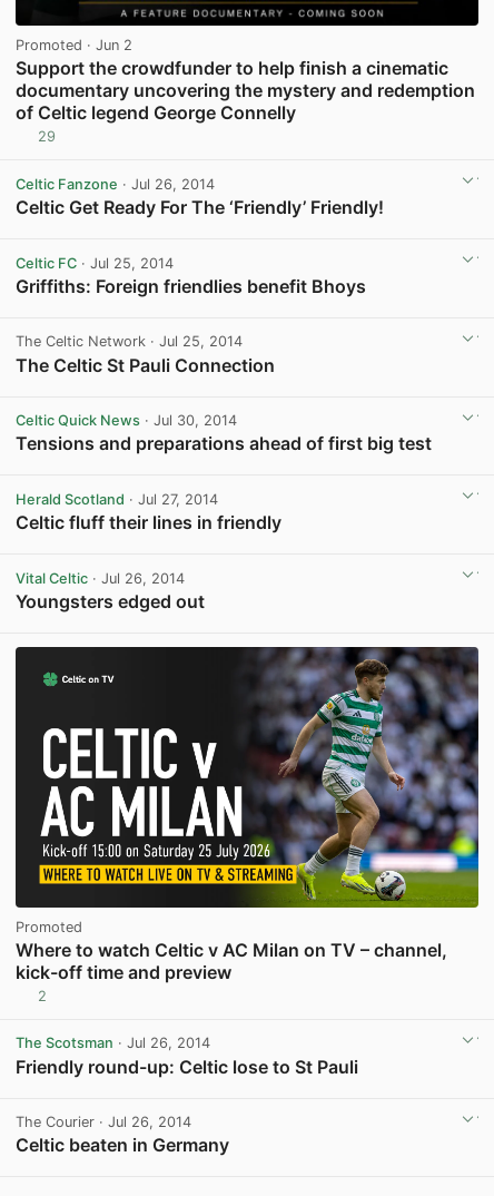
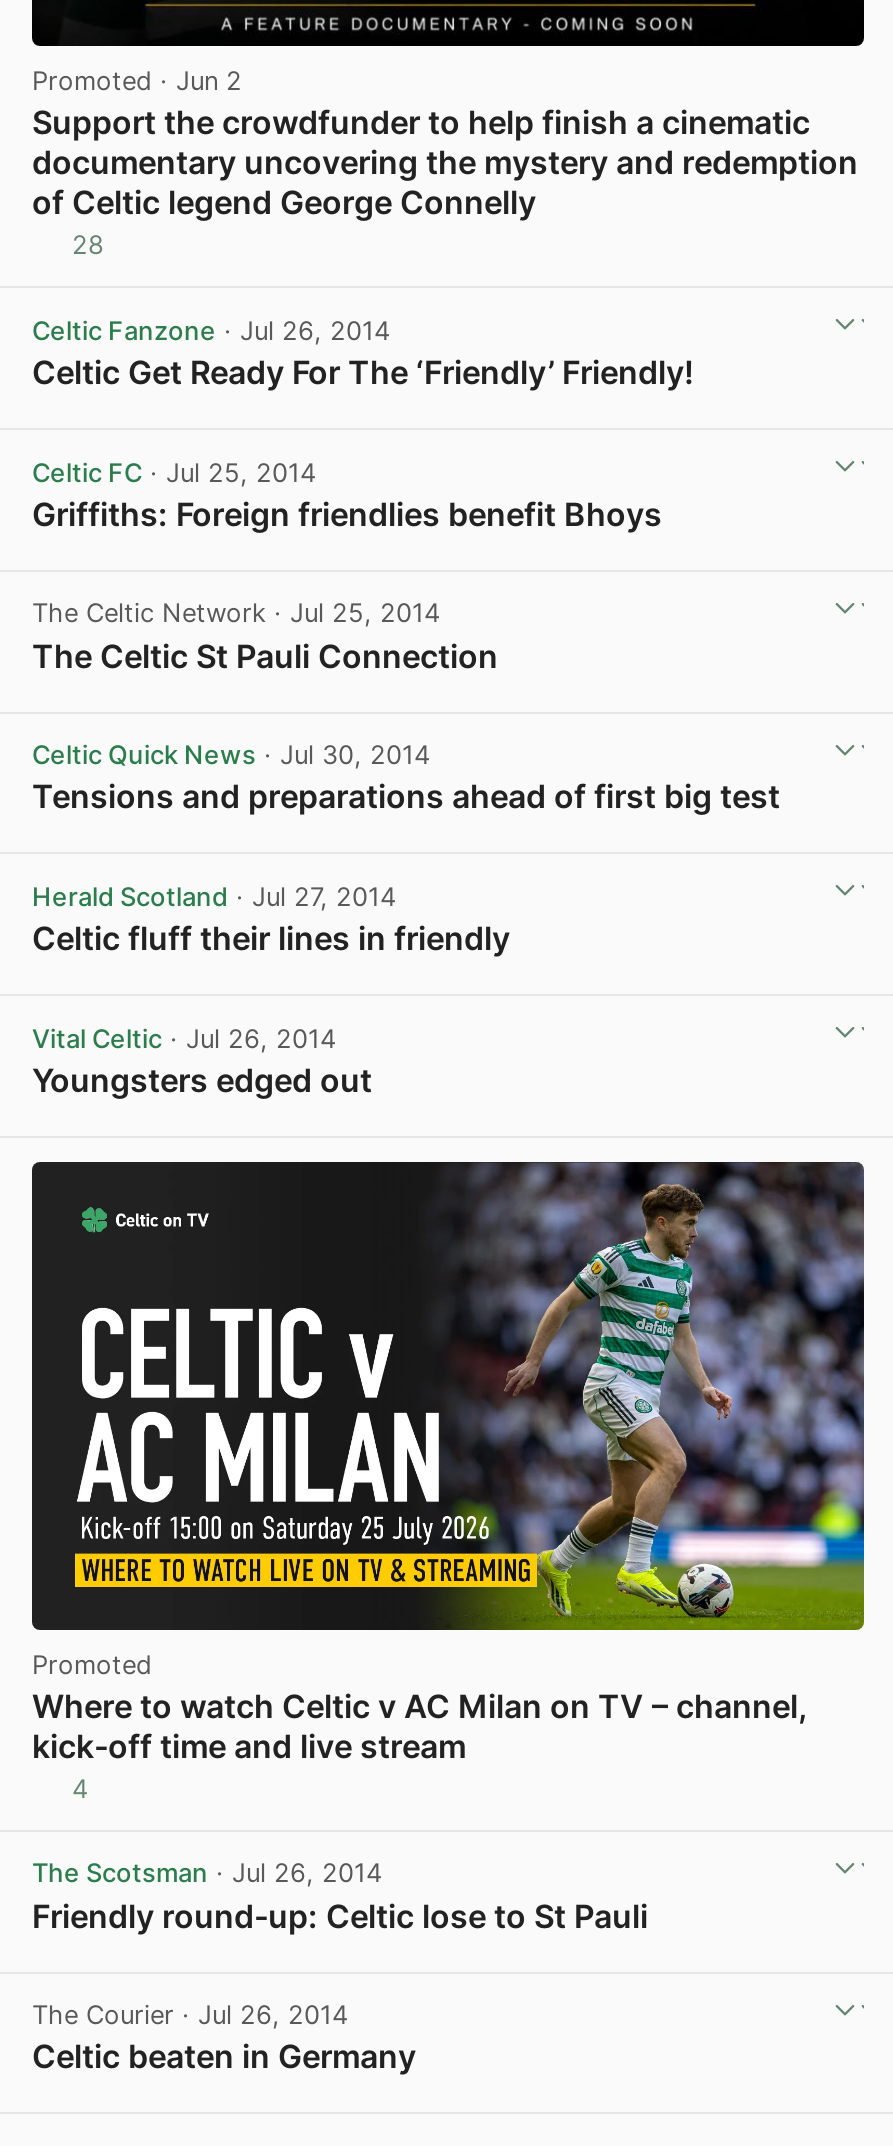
- 29
+ 28

- kick-off time and preview
- 2
+ kick-off time and live stream
+ 4
